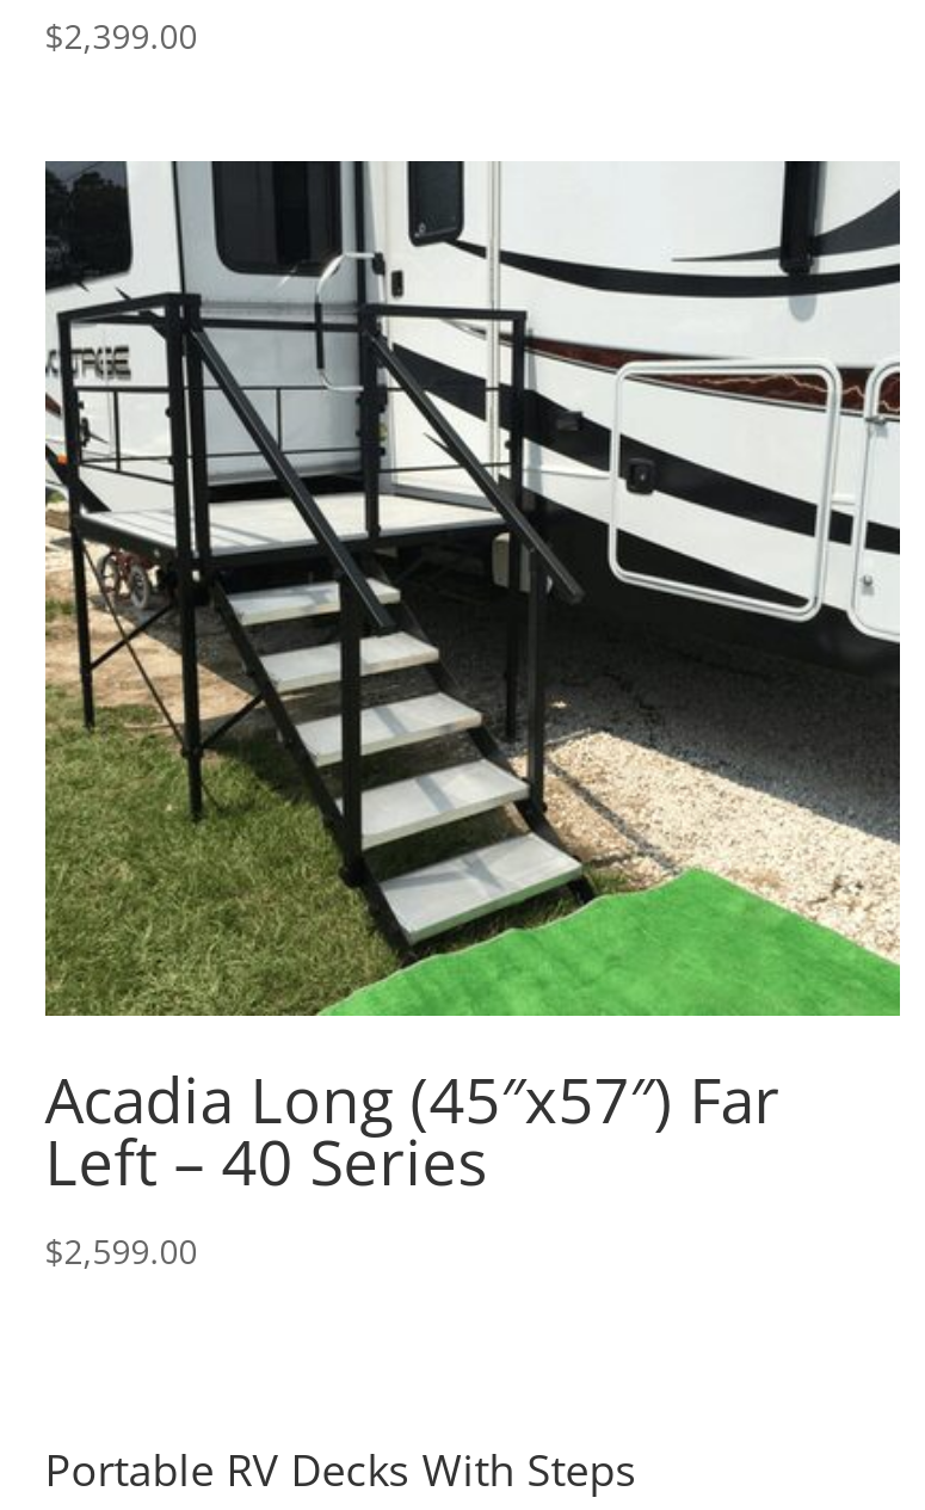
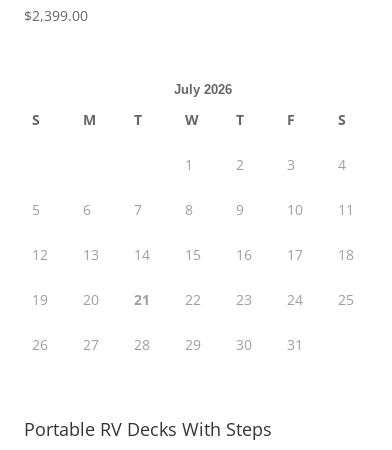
- [image]

- Acadia Long (45″x57″) Far
- Left – 40 Series
- $2,599.00
+ July 2026
+ S
+ M
+ T
+ W
+ T
+ F
+ S
+ 1
+ 2
+ 3
+ 4
+ 5
+ 6
+ 7
+ 8
+ 9
+ 10
+ 11
+ 12
+ 13
+ 14
+ 15
+ 16
+ 17
+ 18
+ 19
+ 20
+ 21
+ 22
+ 23
+ 24
+ 25
+ 26
+ 27
+ 28
+ 29
+ 30
+ 31
